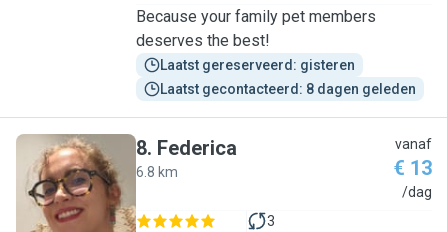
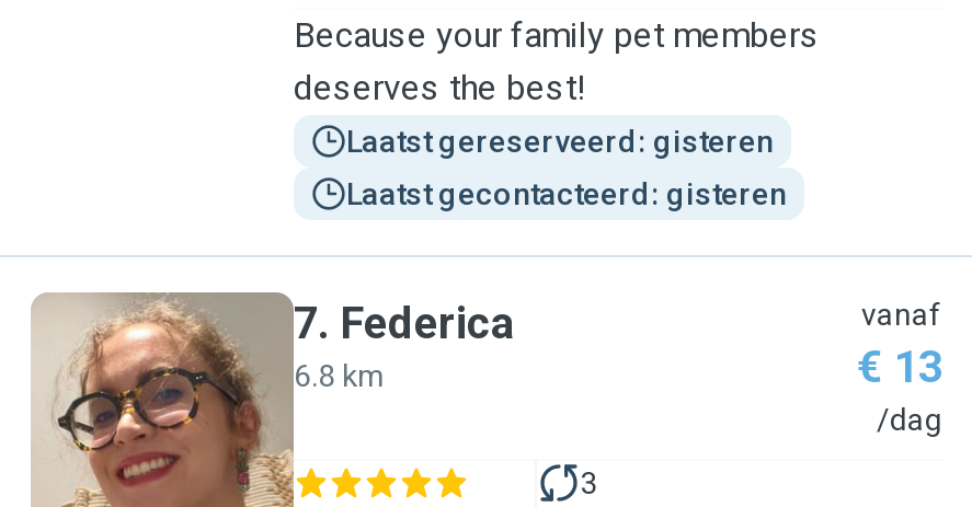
- Laatst gecontacteerd: 8 dagen geleden
+ Laatst gecontacteerd: gisteren

- 8. Federica
+ 7. Federica
